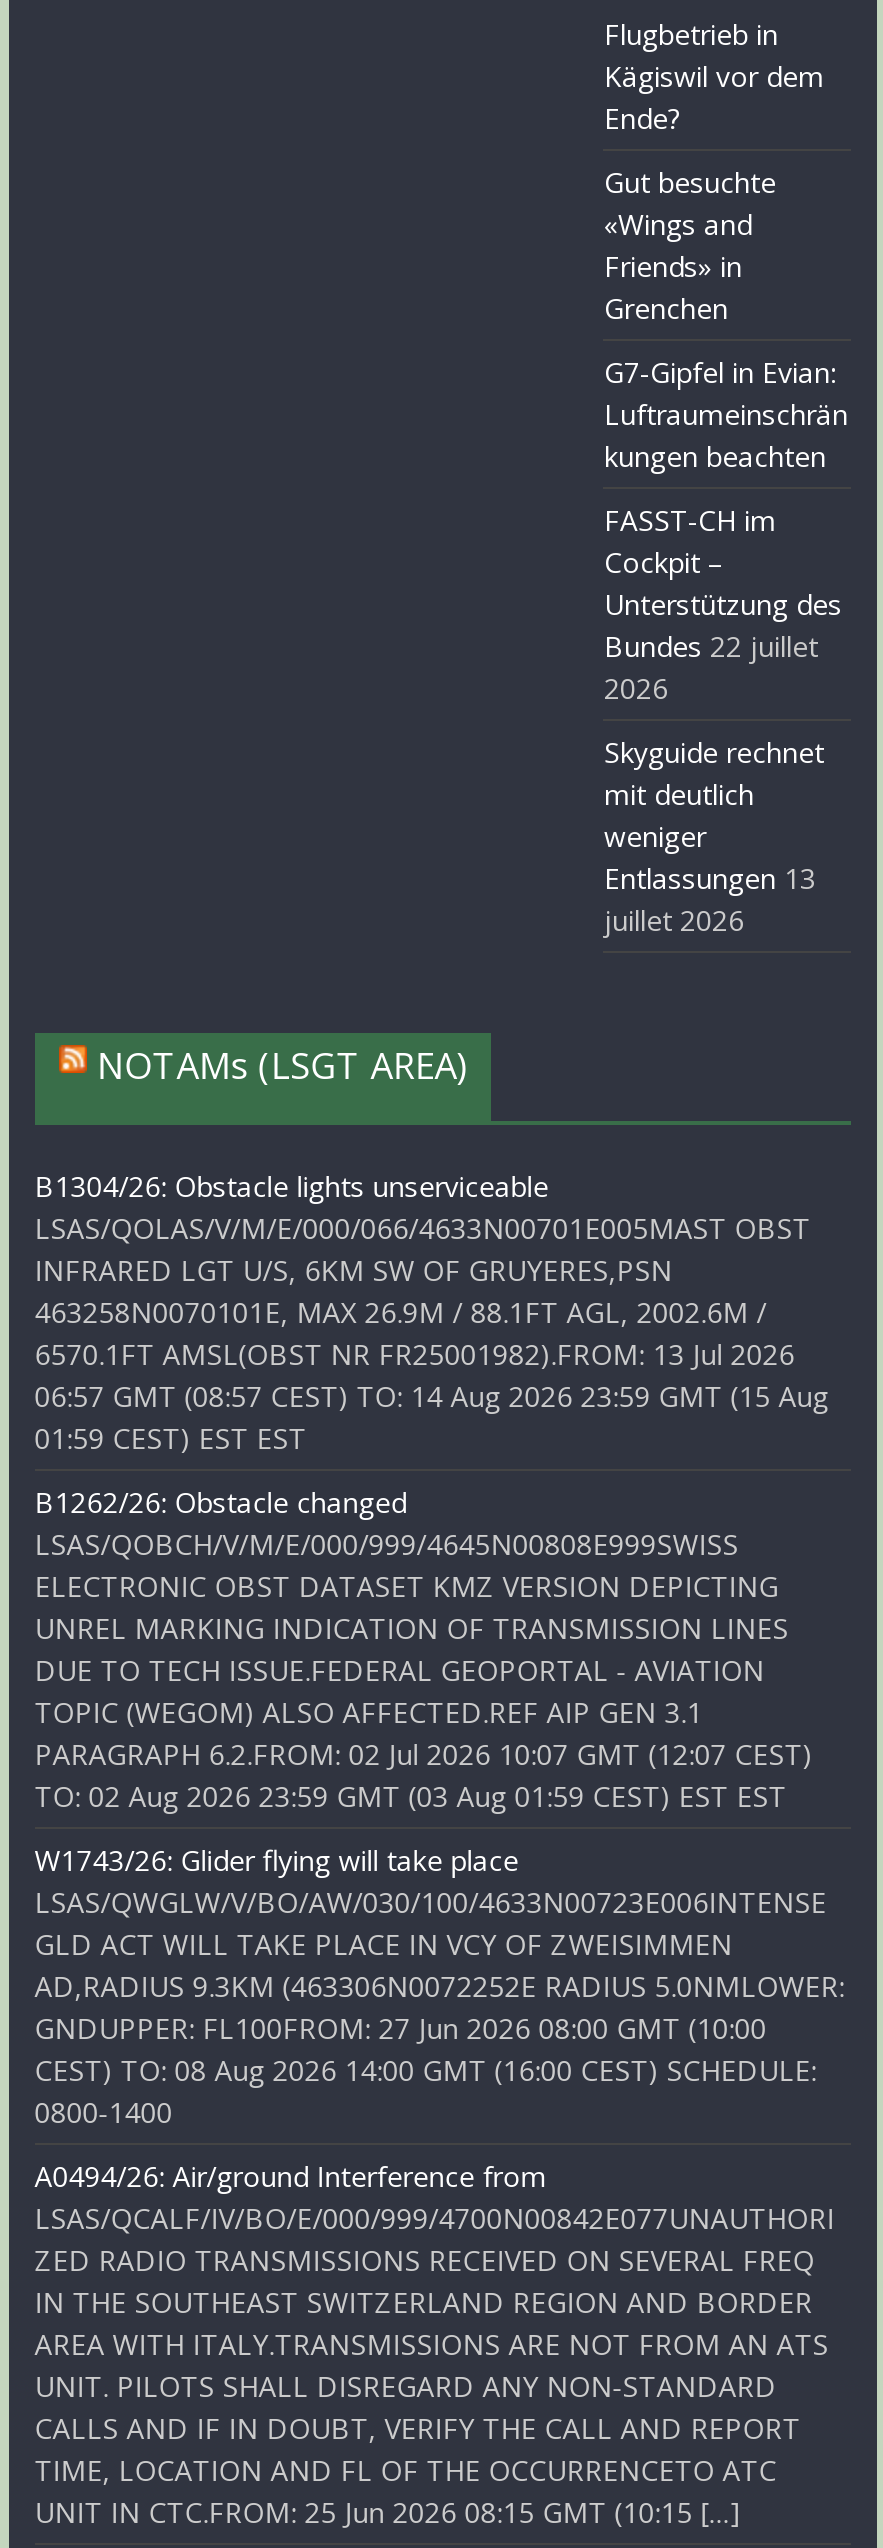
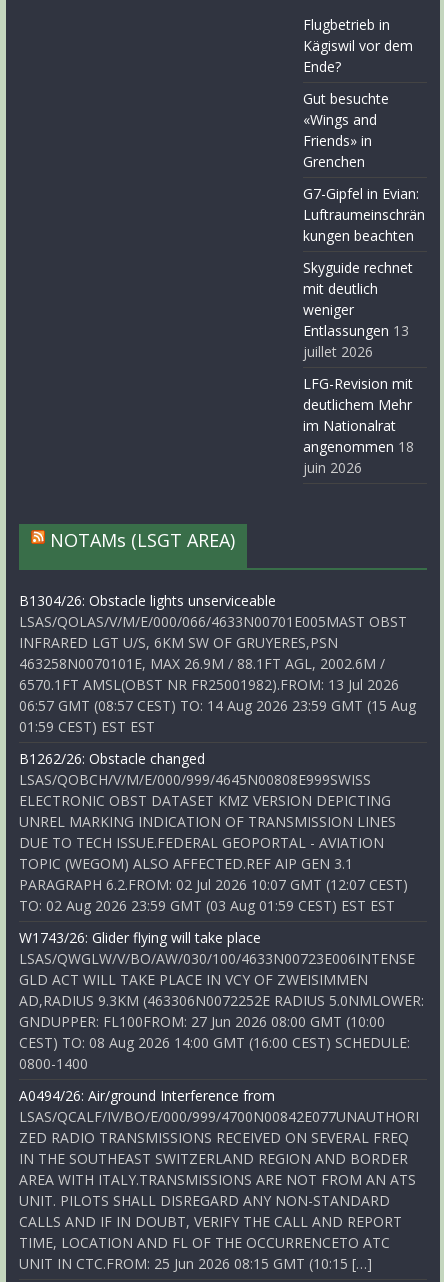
- FASST-CH im
- Cockpit –
- Unterstützung des
- Bundes 22 juillet
- 2026

moved up: Skyguide rechnet | mit deutlich | weniger | Entlassungen 13 | juillet 2026

+ LFG-Revision mit
+ deutlichem Mehr
+ im Nationalrat
+ angenommen 18
+ juin 2026
